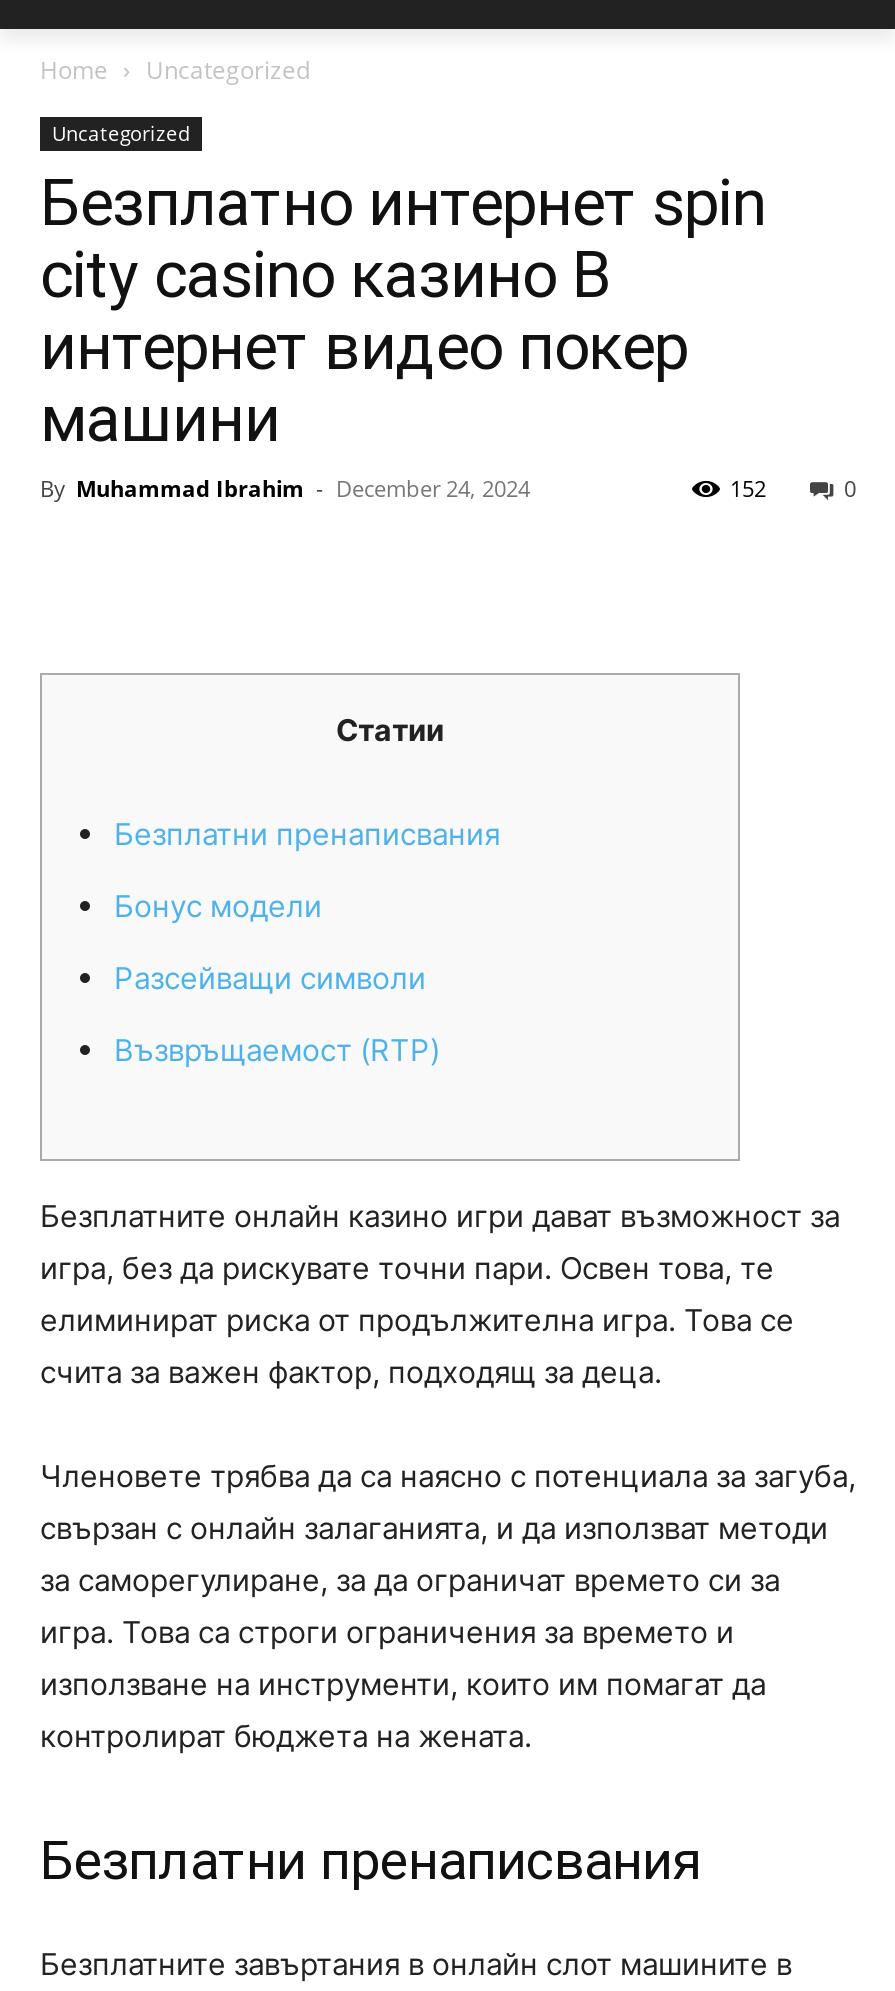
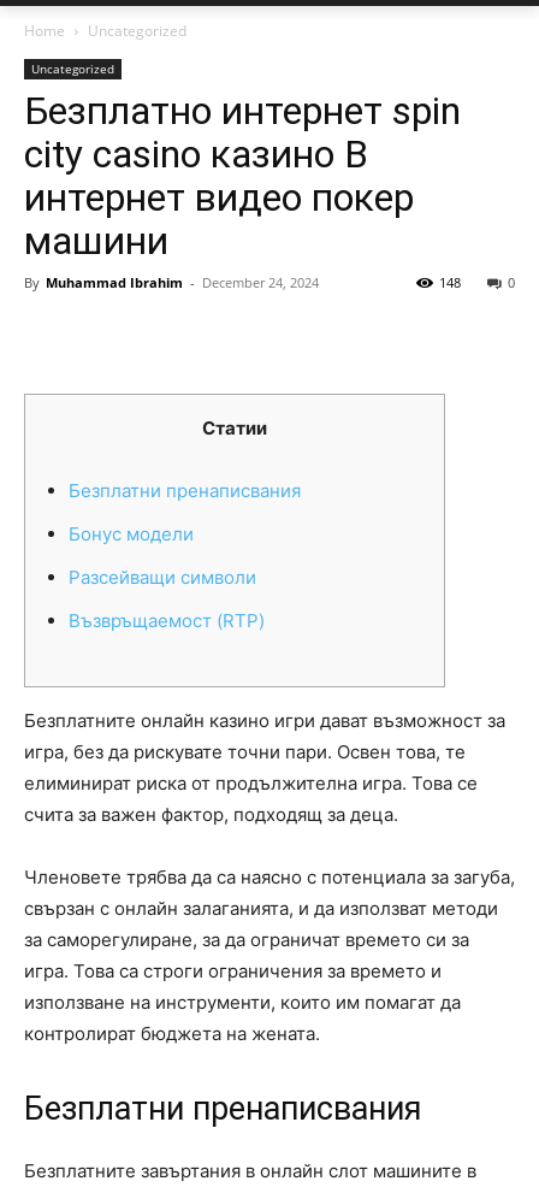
- 152
+ 148
